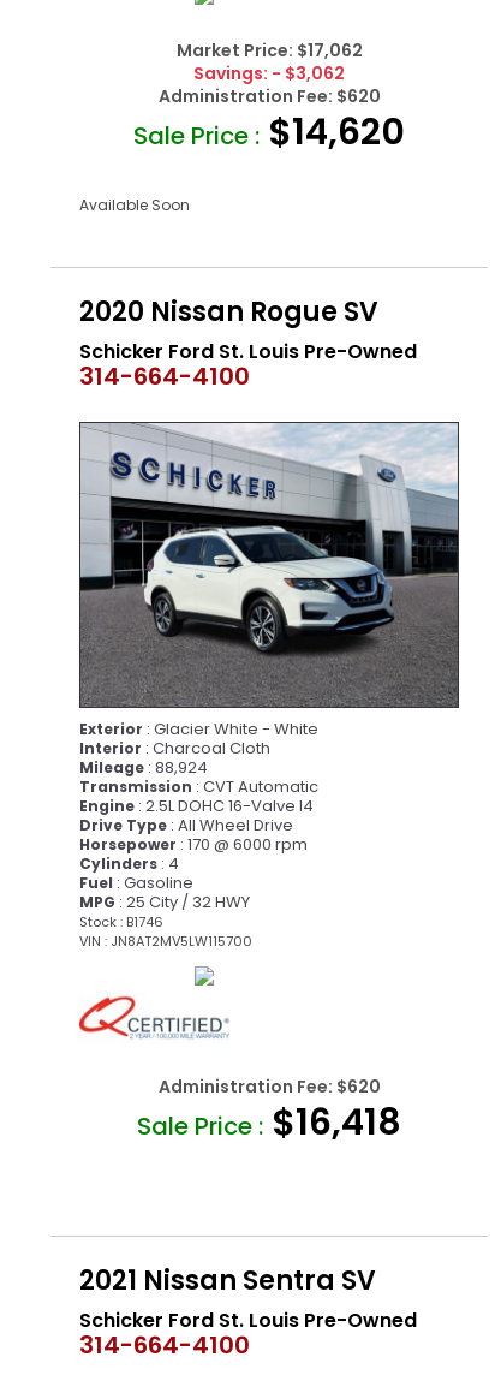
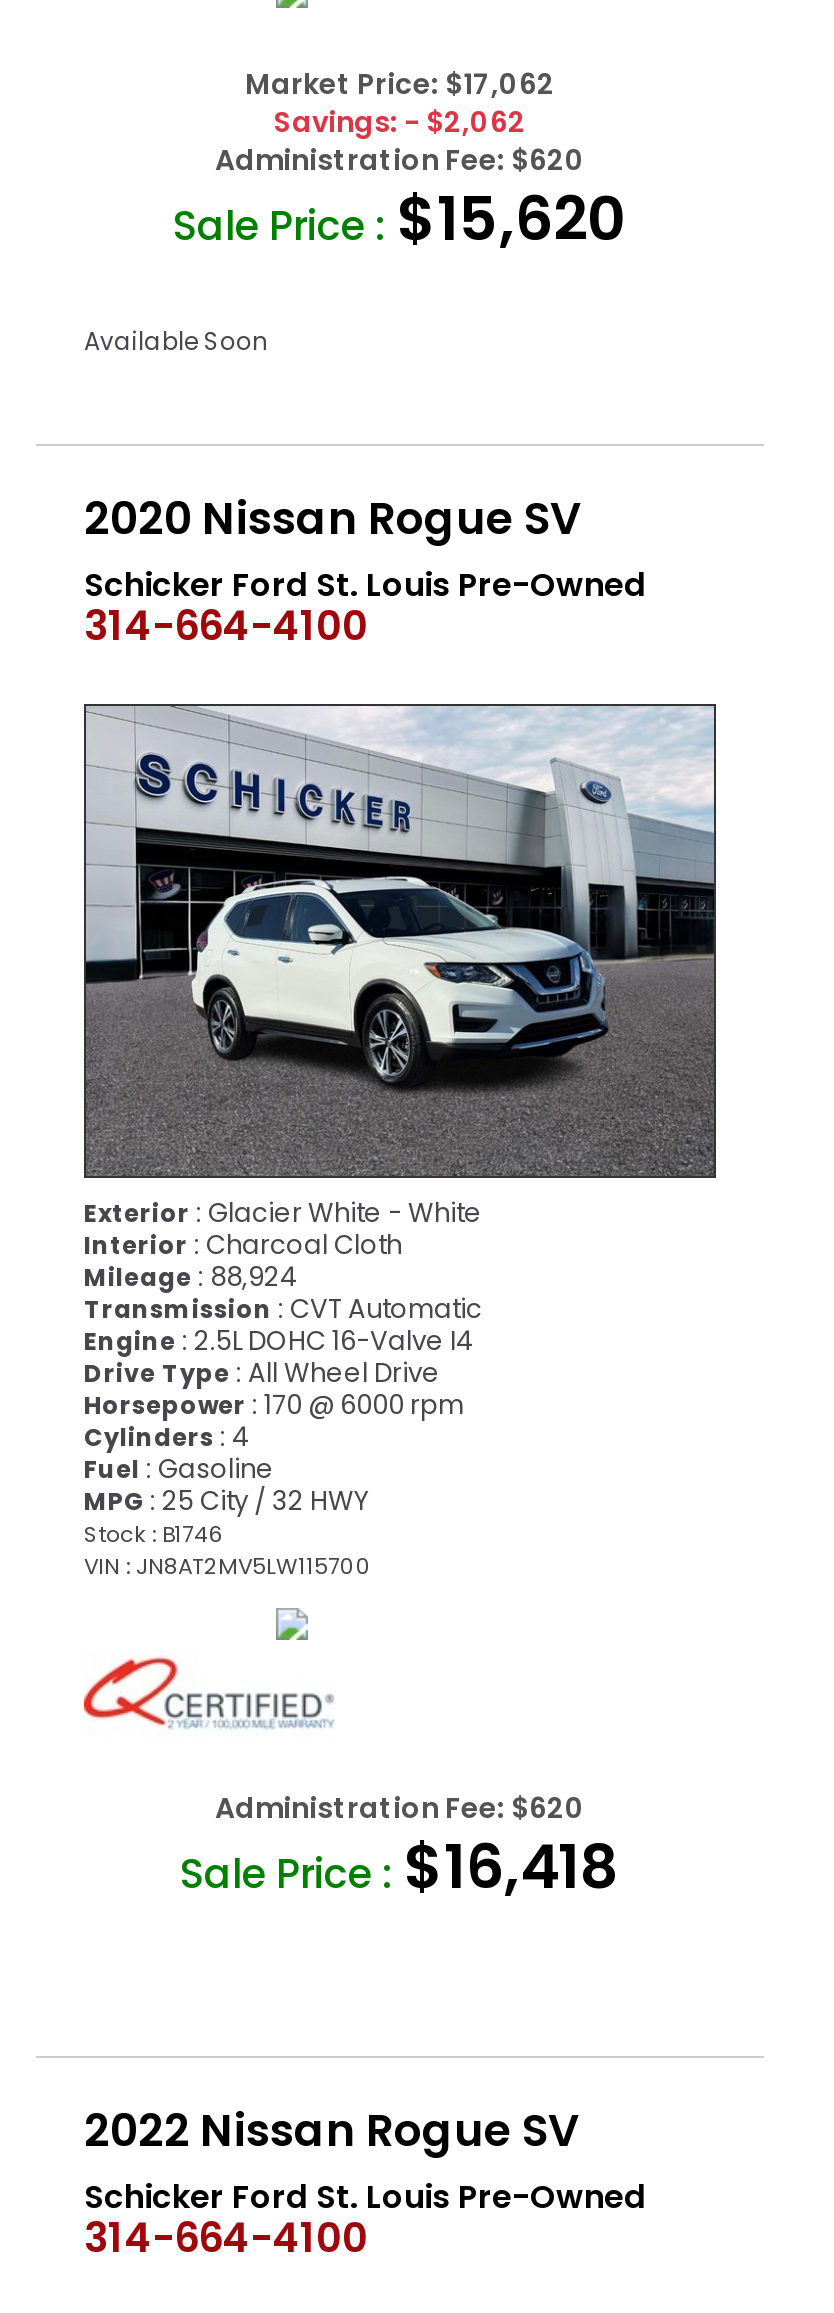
- Savings: - $3,062
+ Savings: - $2,062

- Sale Price : $14,620
+ Sale Price : $15,620

- 2021 Nissan Sentra SV
+ 2022 Nissan Rogue SV
